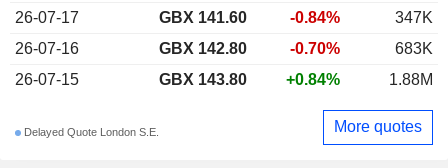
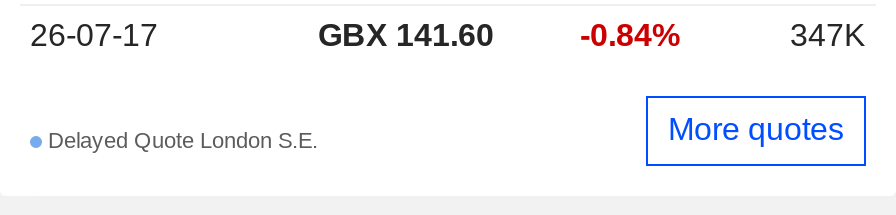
- 26-07-16
- GBX 142.80
- -0.70%
- 683K
- 26-07-15
- GBX 143.80
- +0.84%
- 1.88M
